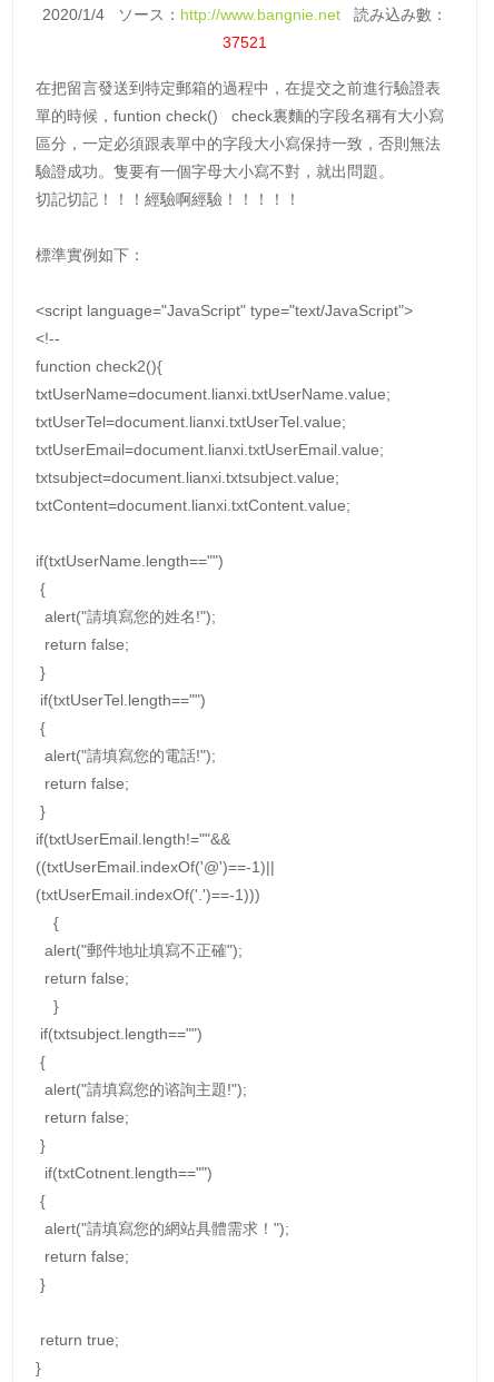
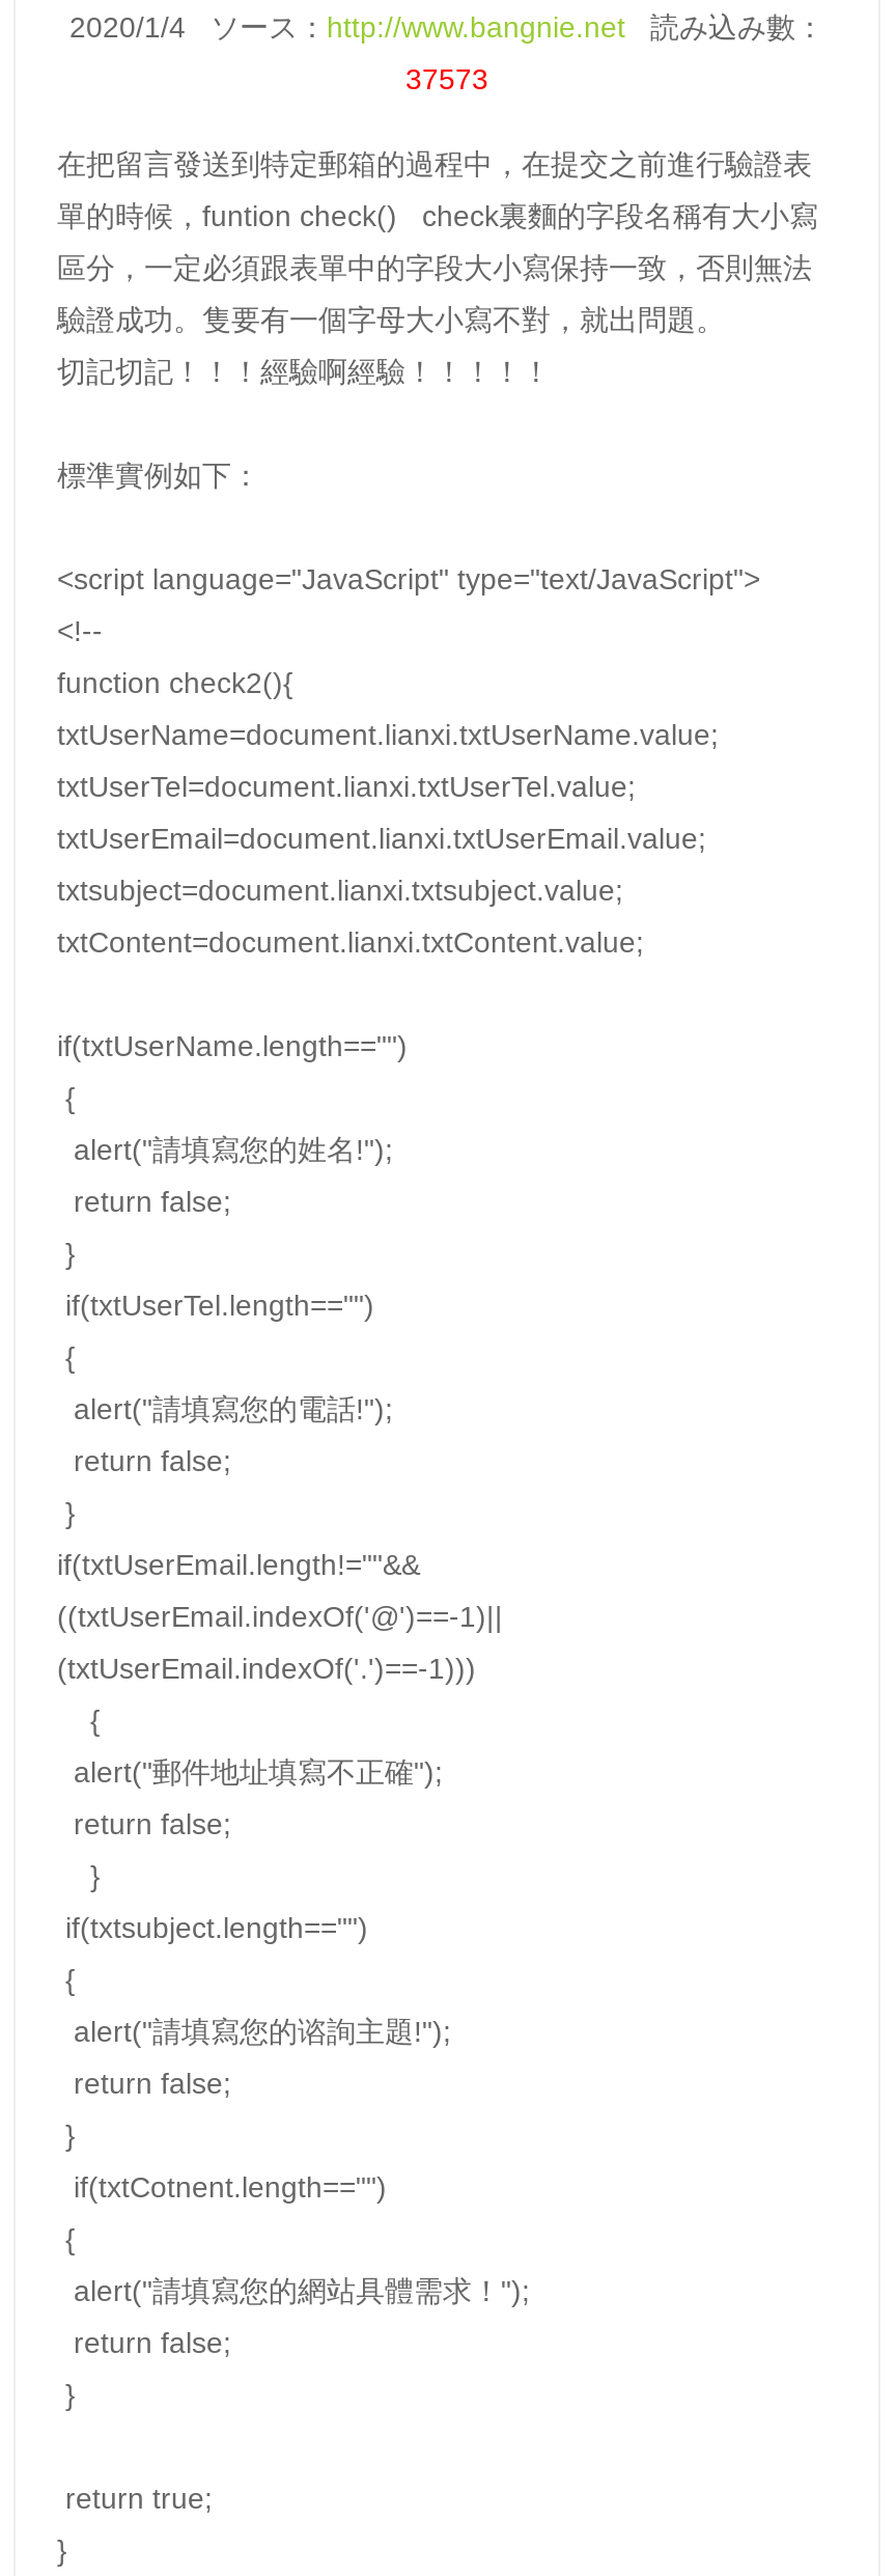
- 37521
+ 37573
